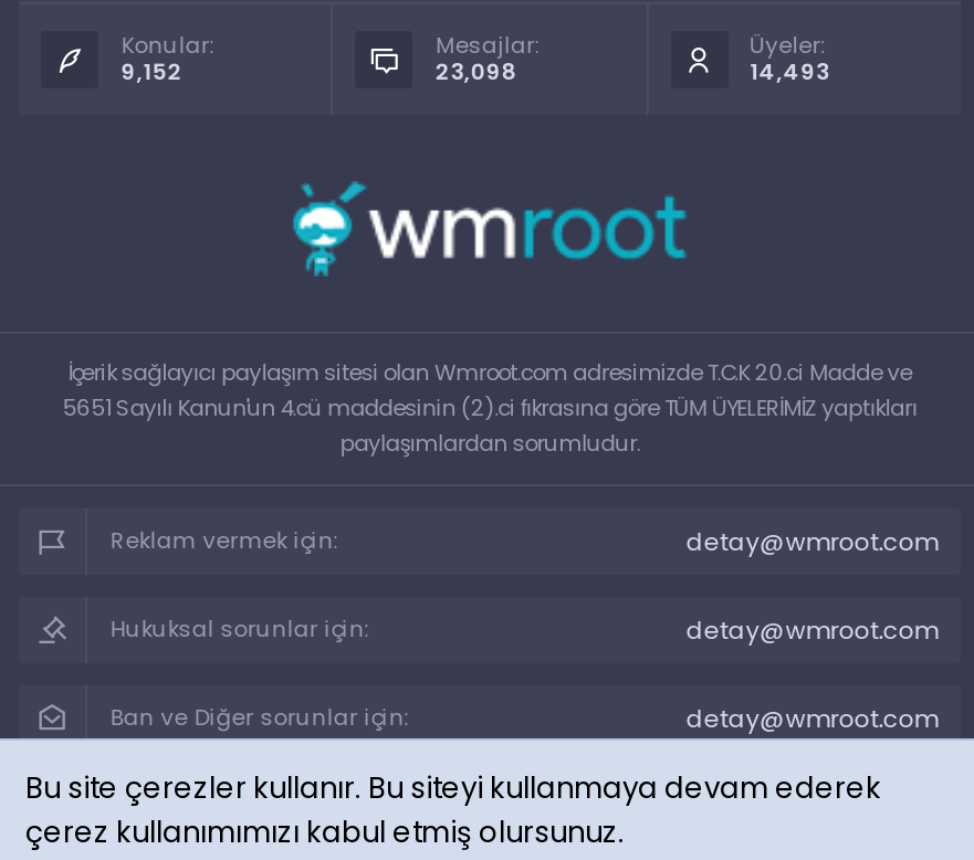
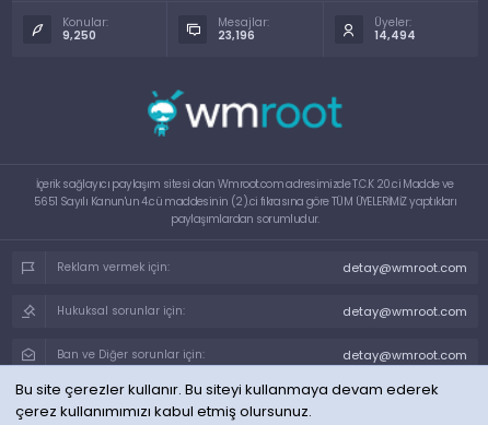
- 9,152
+ 9,250

- 23,098
+ 23,196

- 14,493
+ 14,494
